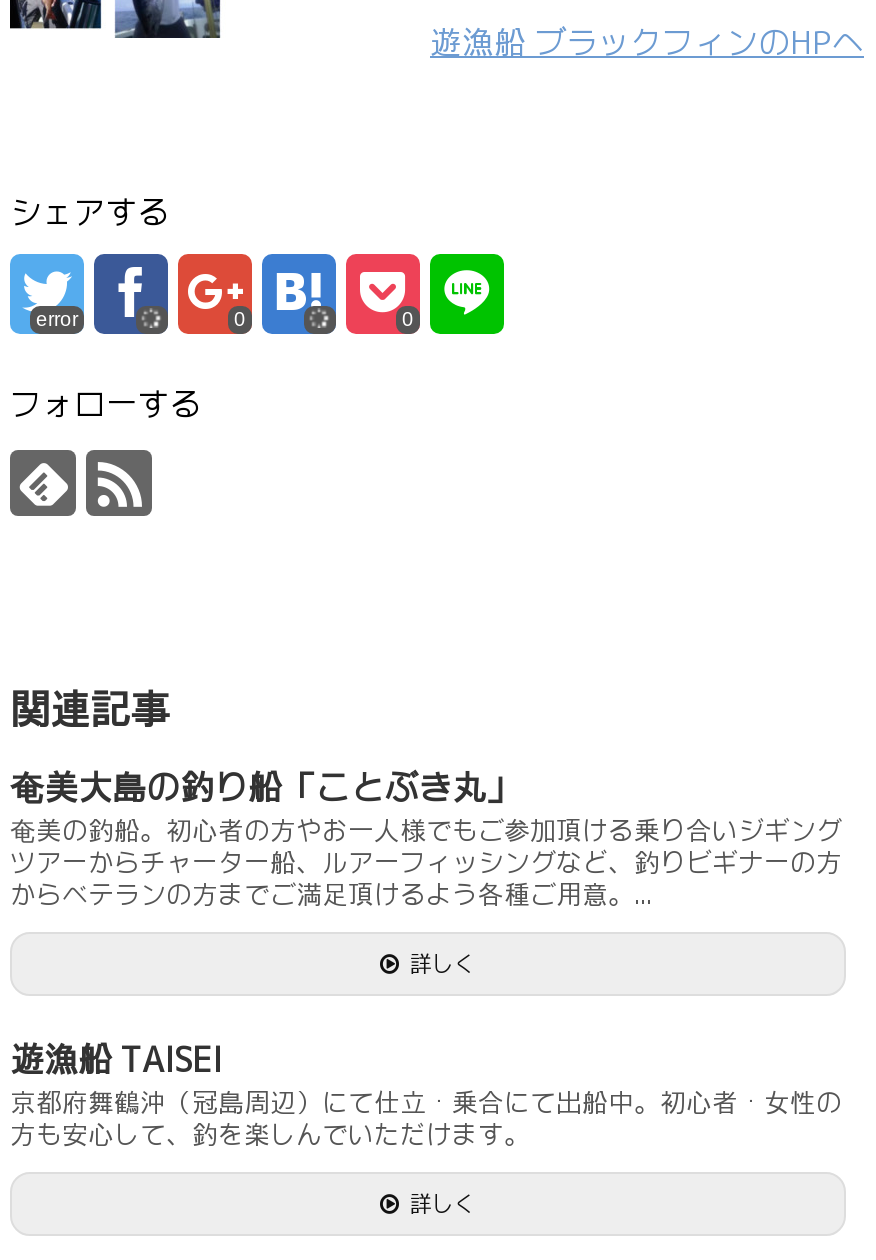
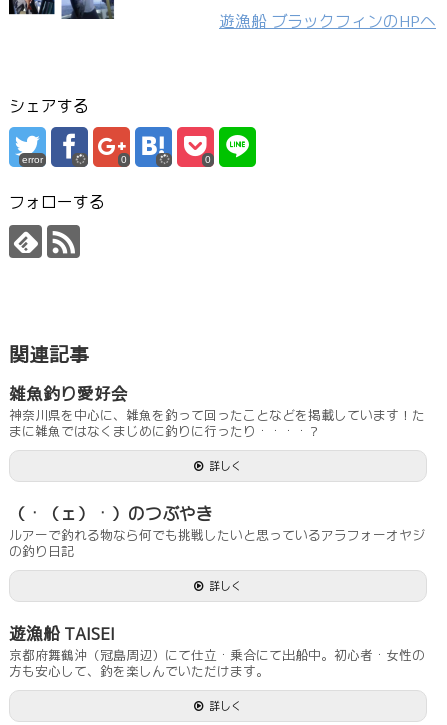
- 奄美大島の釣り船「ことぶき丸」
- 奄美の釣船。初心者の方やお一人様でもご参加頂ける乗り合いジギング
- ツアーからチャーター船、ルアーフィッシングなど、釣りビギナーの方
- からベテランの方までご満足頂けるよう各種ご用意。...
+ 雑魚釣り愛好会
+ 神奈川県を中心に、雑魚を釣って回ったことなどを掲載しています！た
+ まに雑魚ではなくまじめに釣りに行ったり・・・・？
+ 詳しく
+ （・（ェ）・）のつぶやき
+ ルアーで釣れる物なら何でも挑戦したいと思っているアラフォーオヤジ
+ の釣り日記
